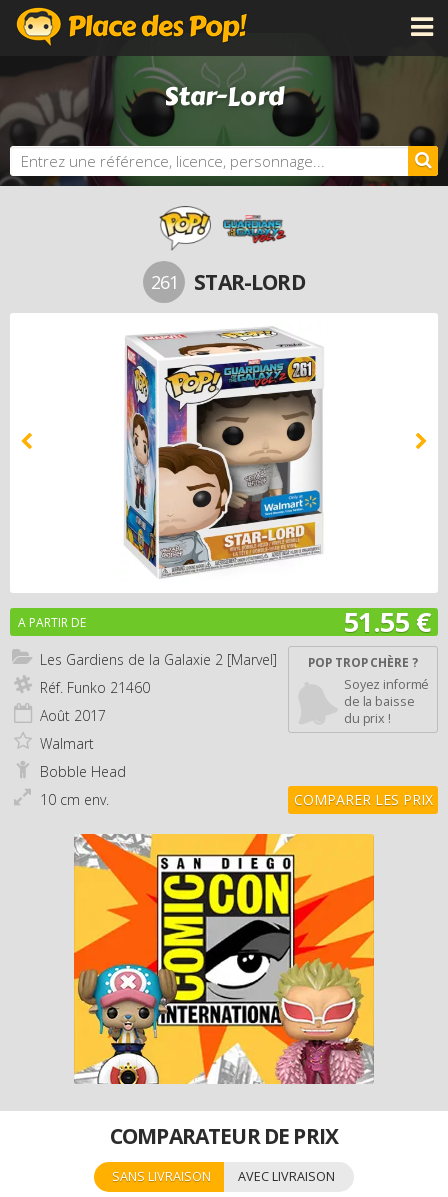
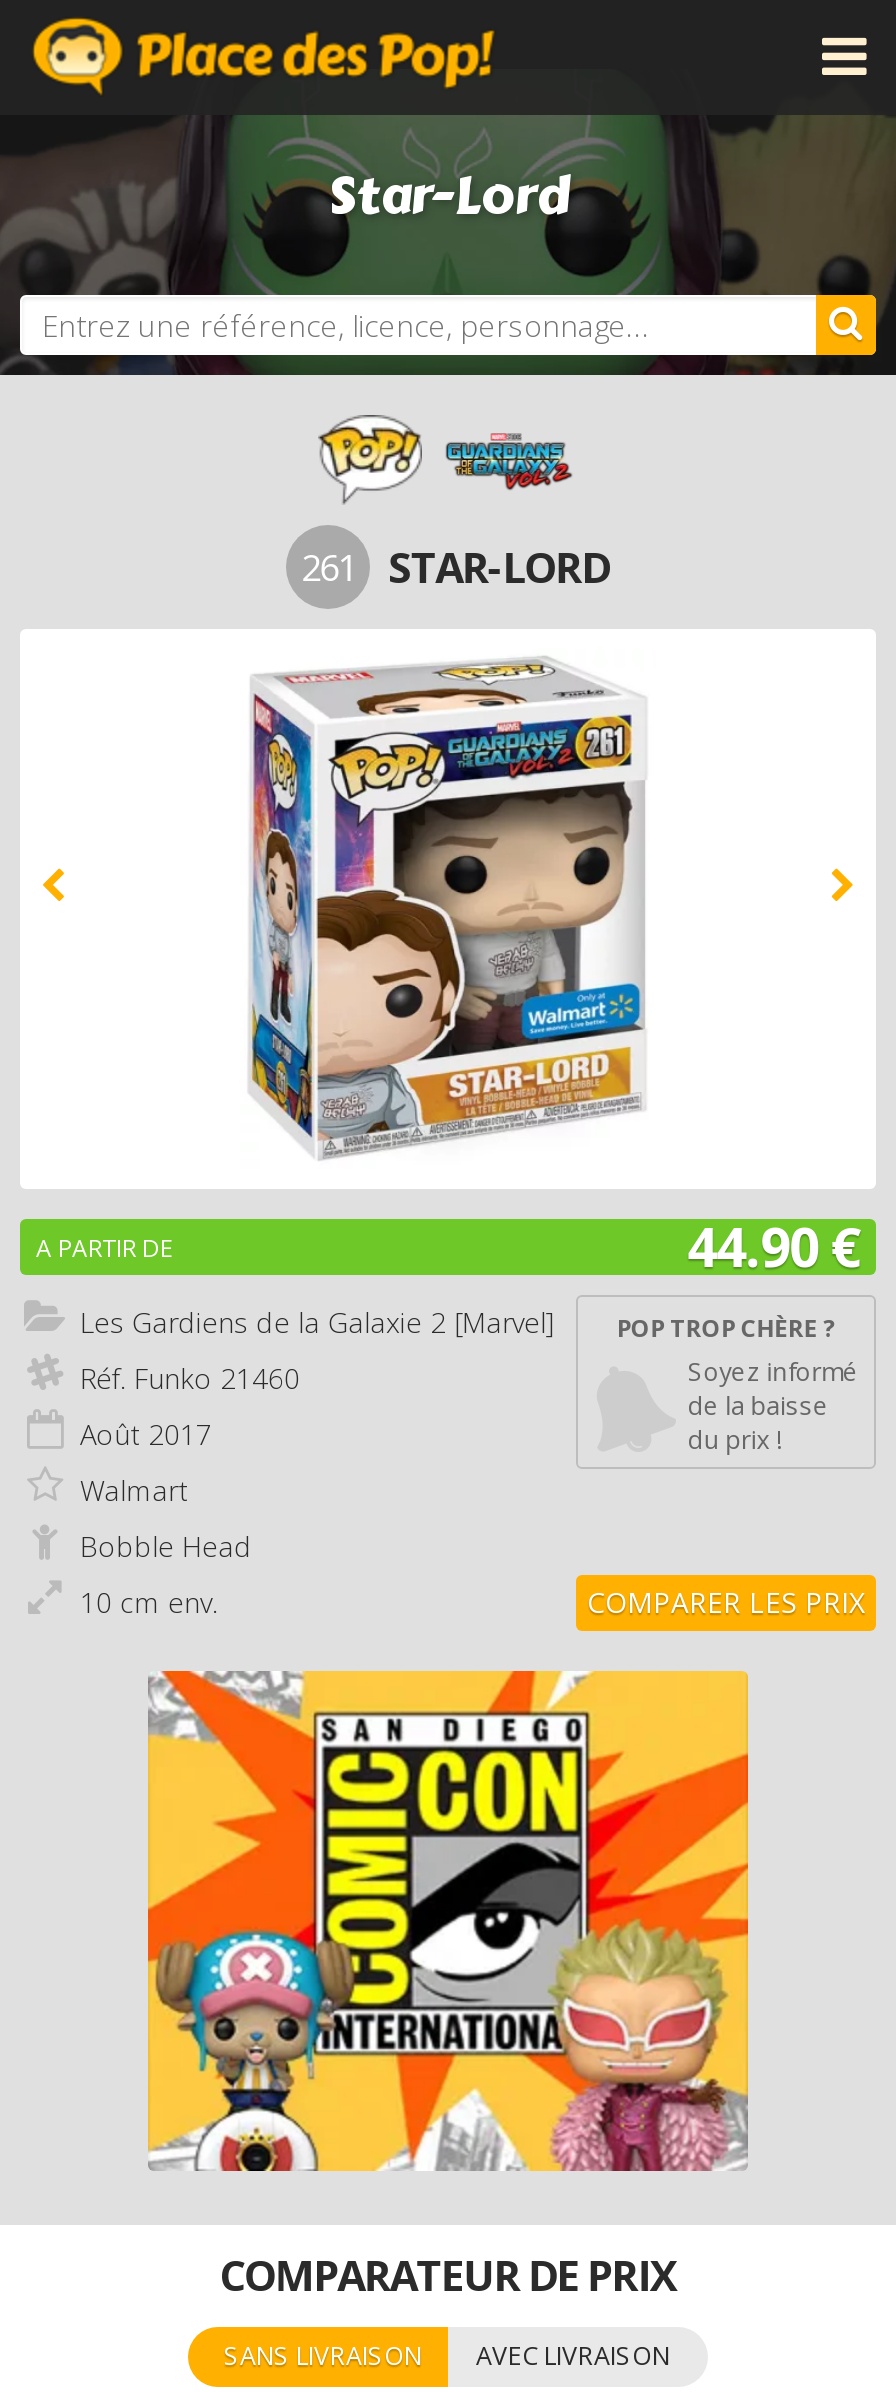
- 51.55 €
+ 44.90 €
